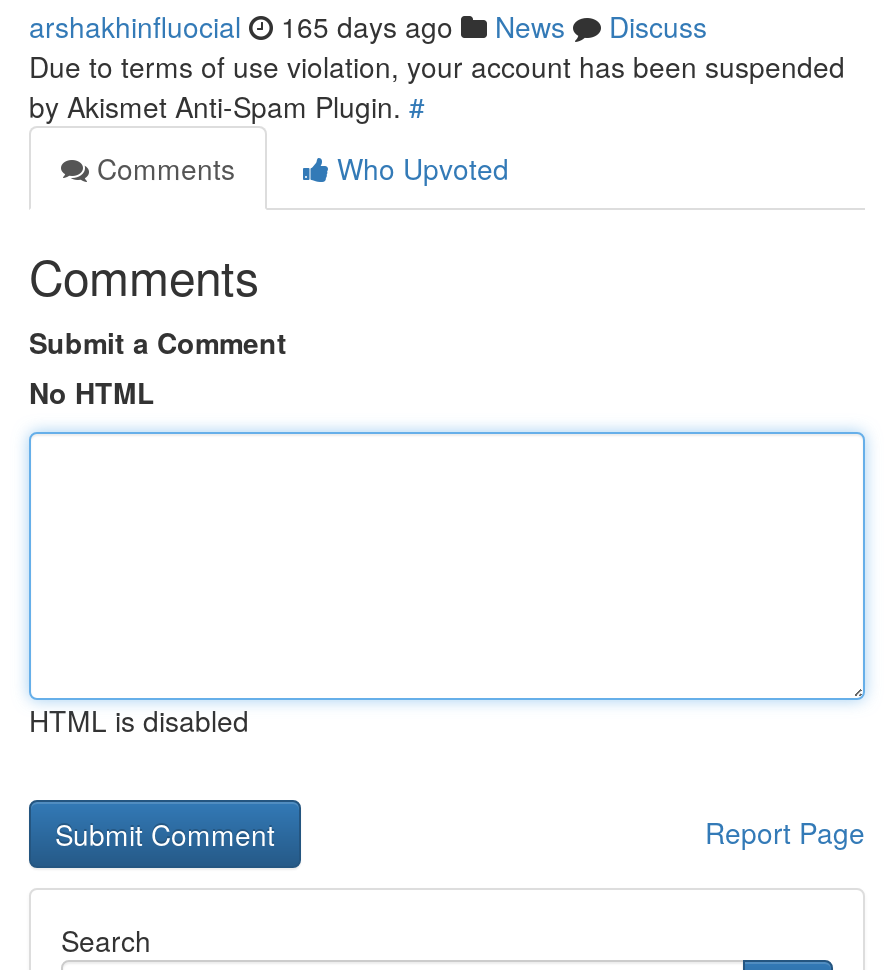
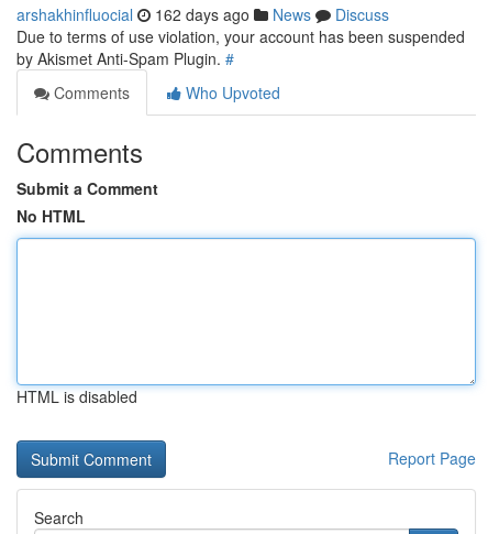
- arshakhinfluocial 165 days ago News Discuss
+ arshakhinfluocial 162 days ago News Discuss
